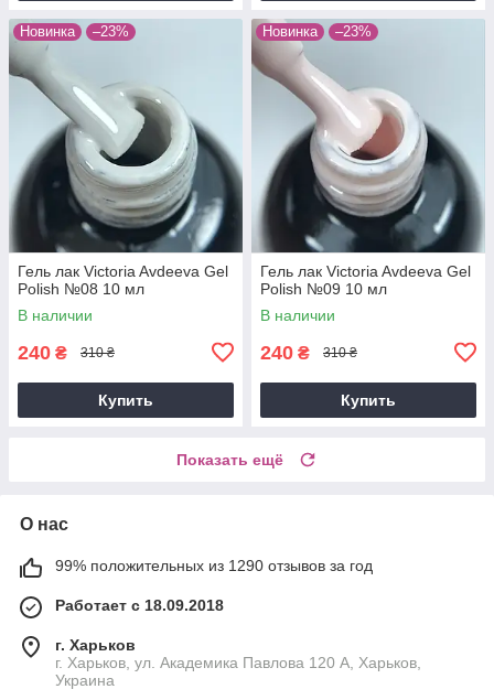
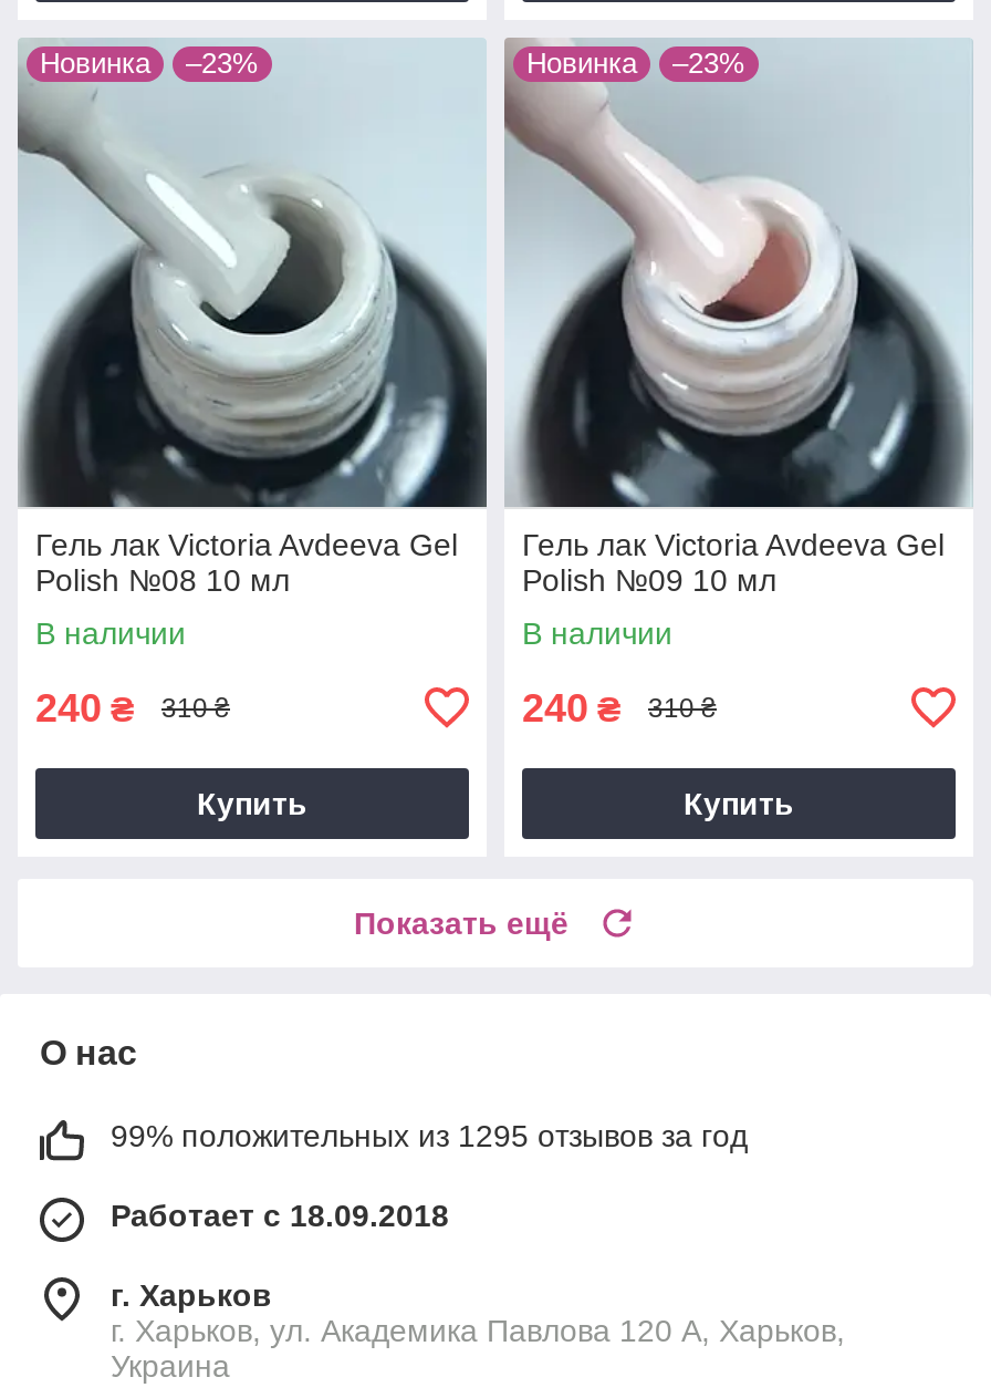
- 99% положительных из 1290 отзывов за год
+ 99% положительных из 1295 отзывов за год
